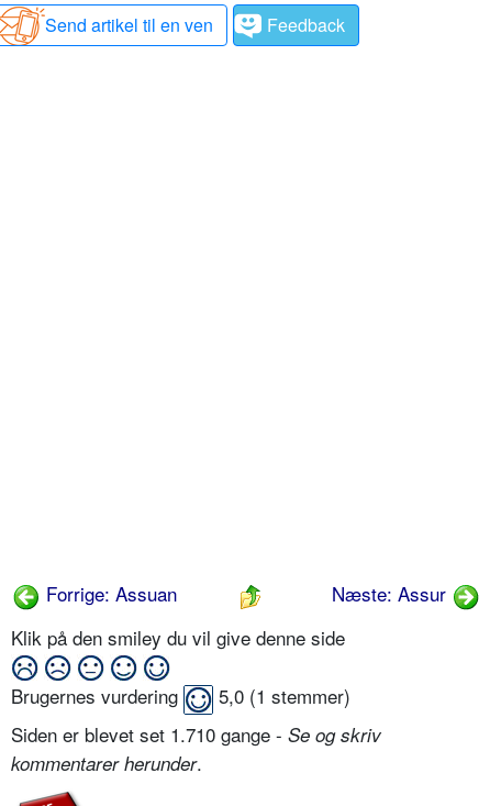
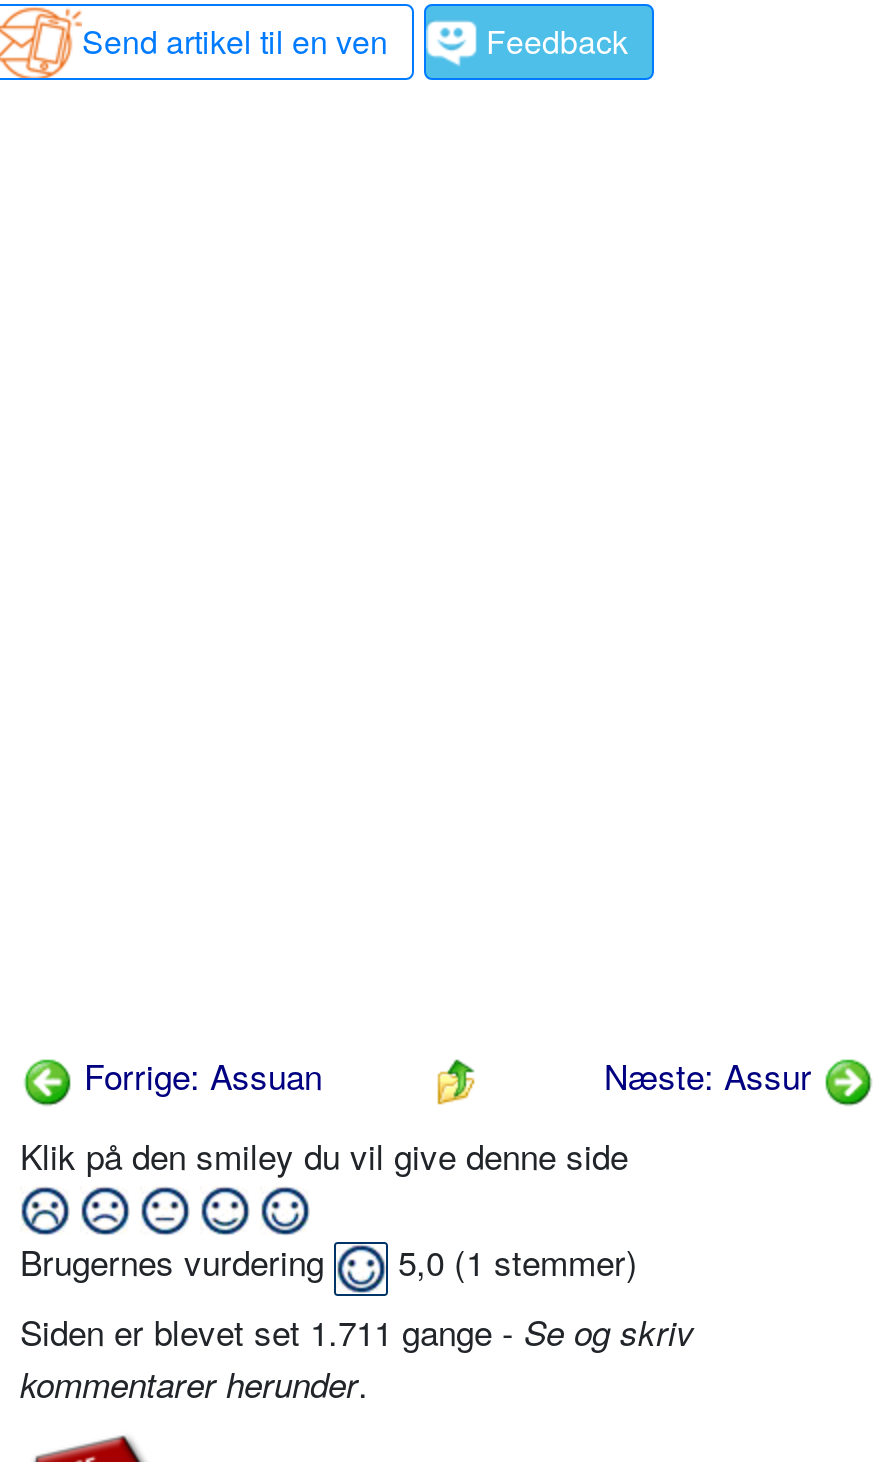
- Siden er blevet set 1.710 gange - Se og skriv
+ Siden er blevet set 1.711 gange - Se og skriv
